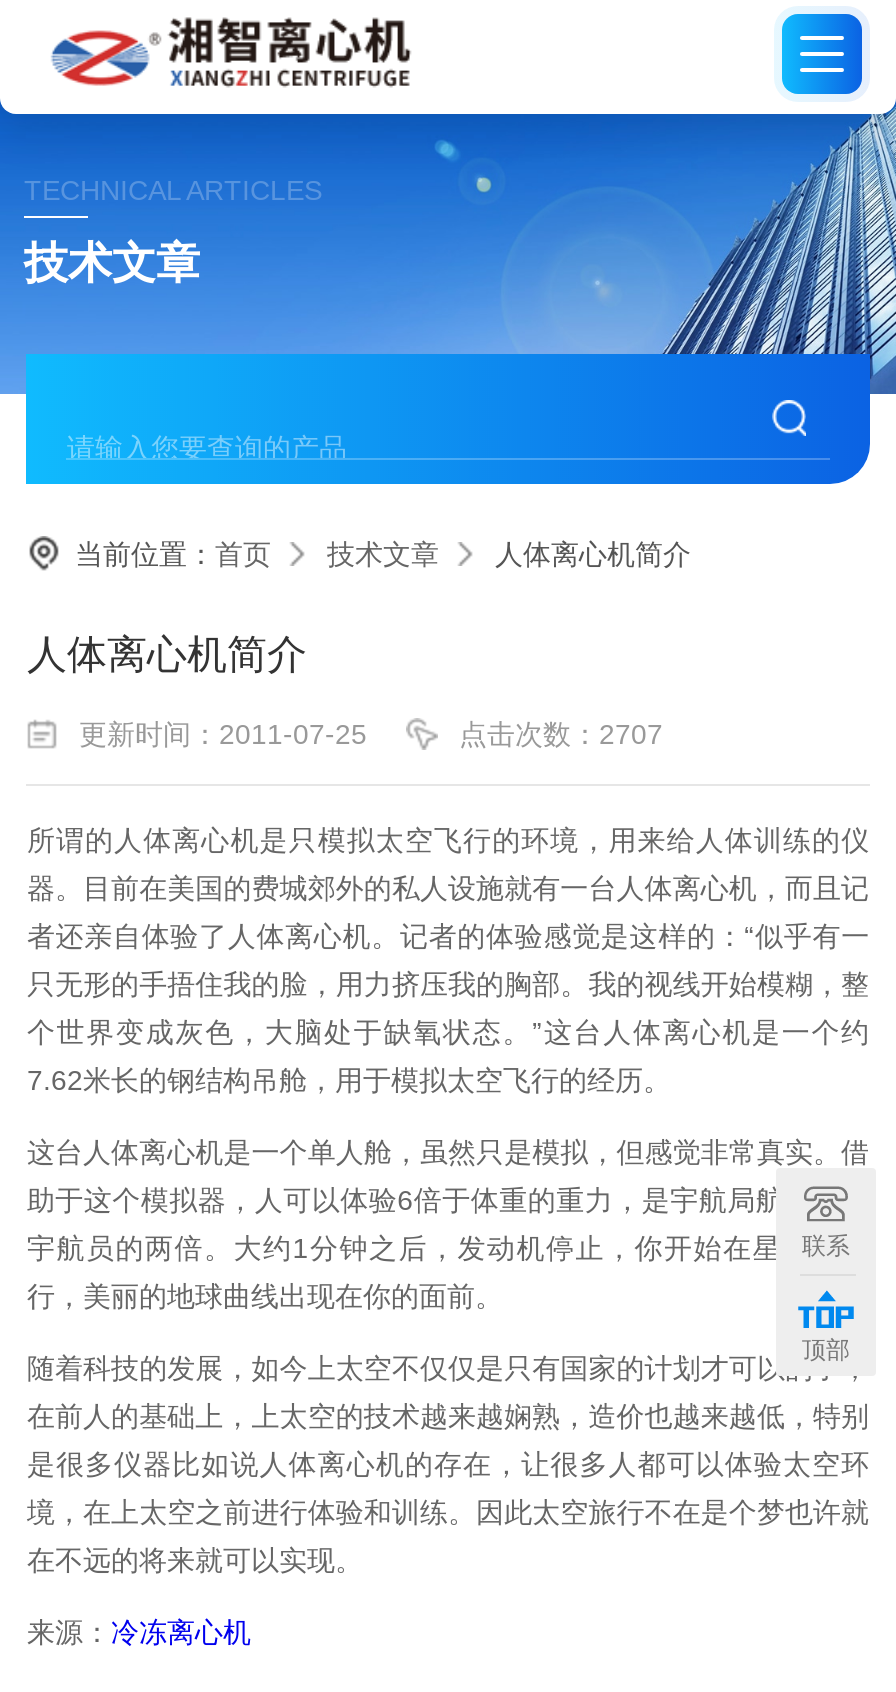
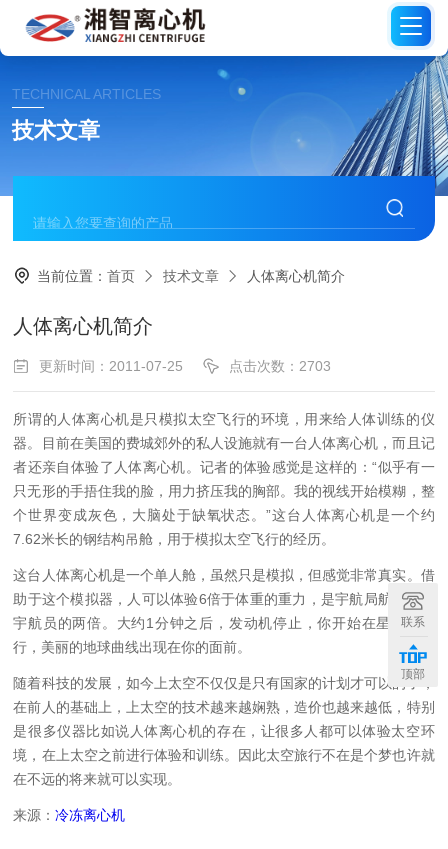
- 点击次数：2707
+ 点击次数：2703
